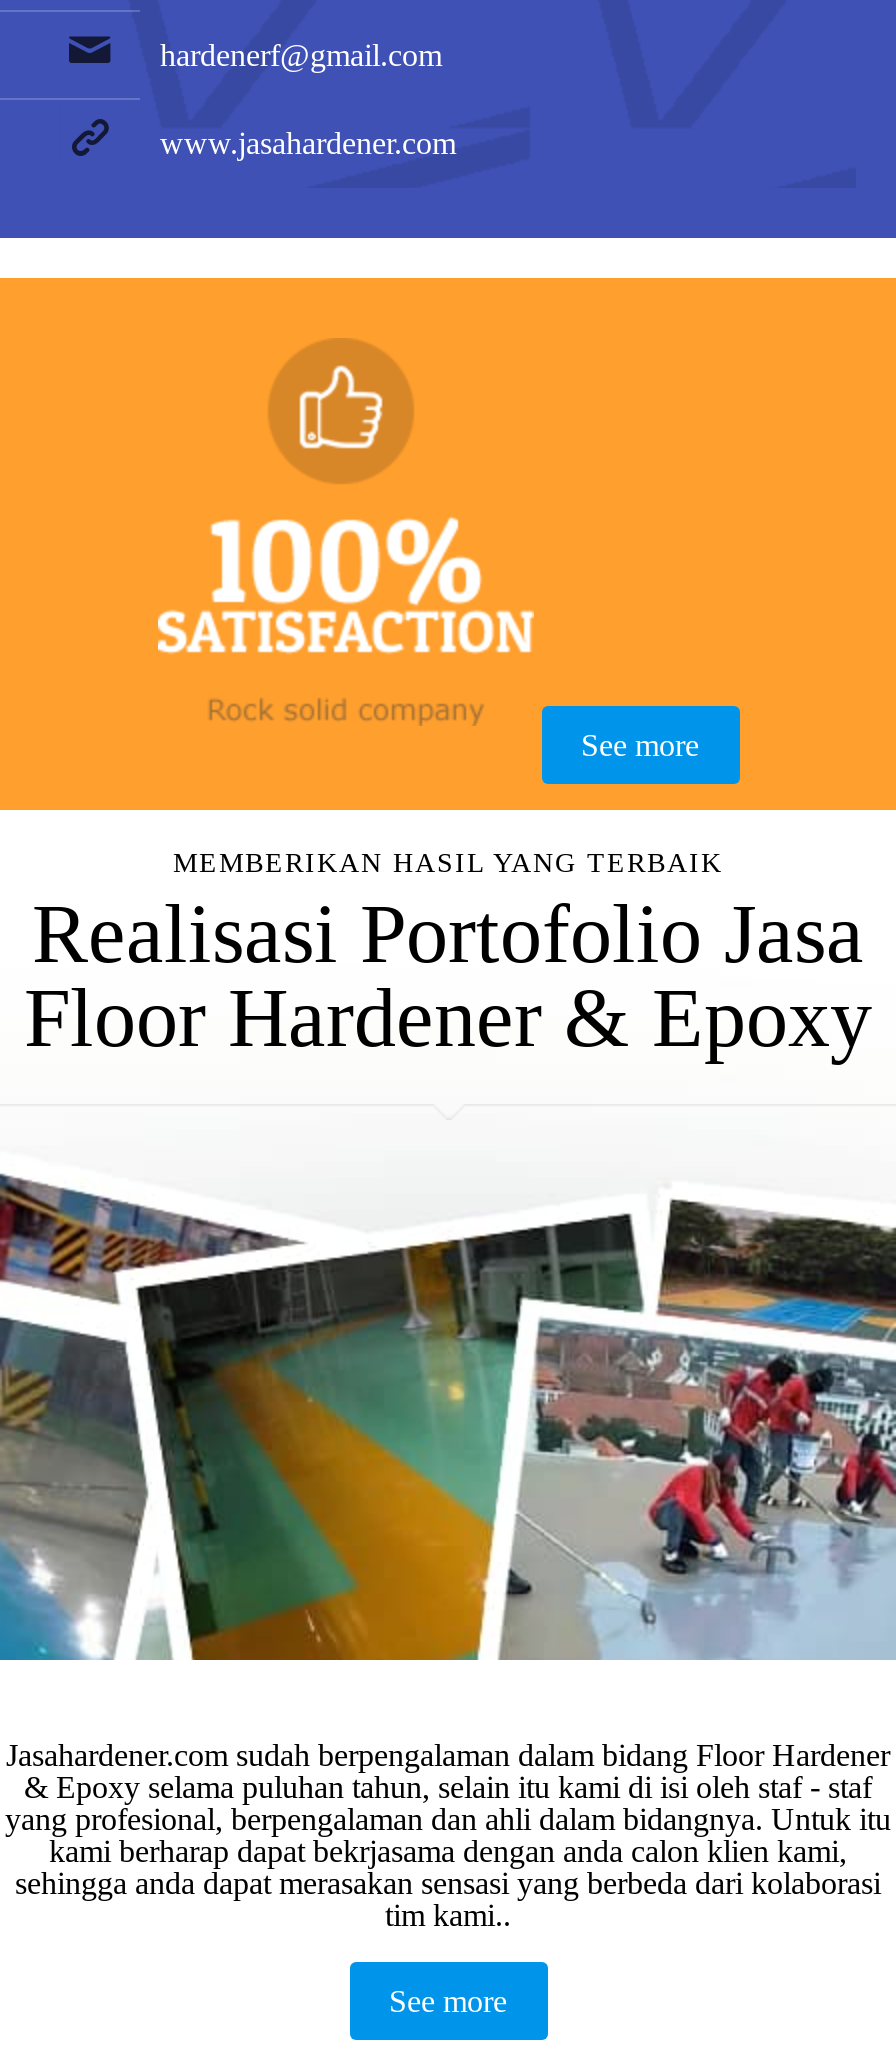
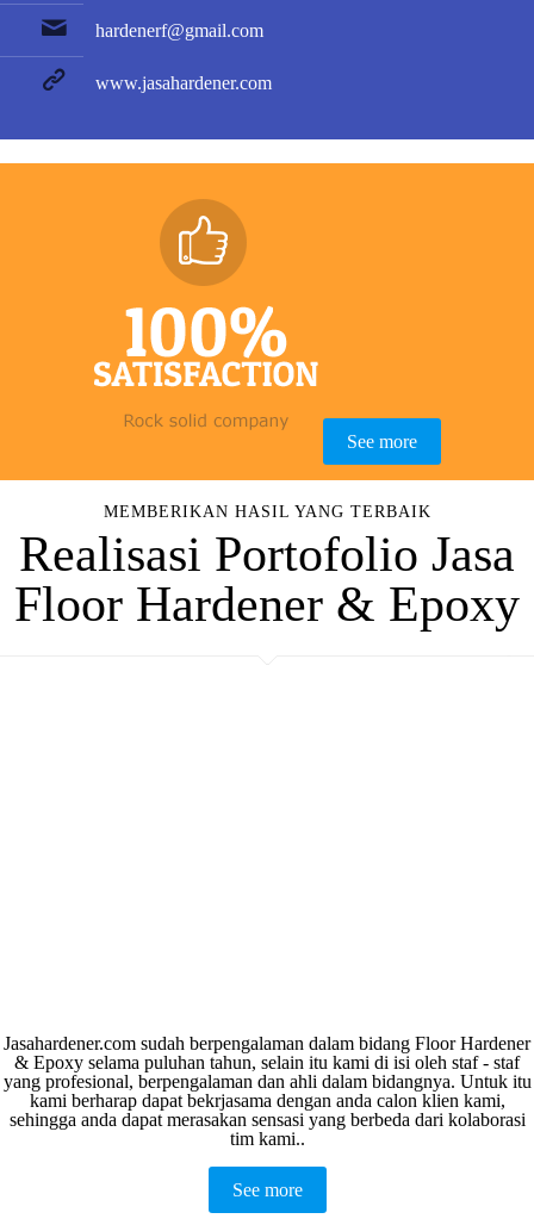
- [image]
